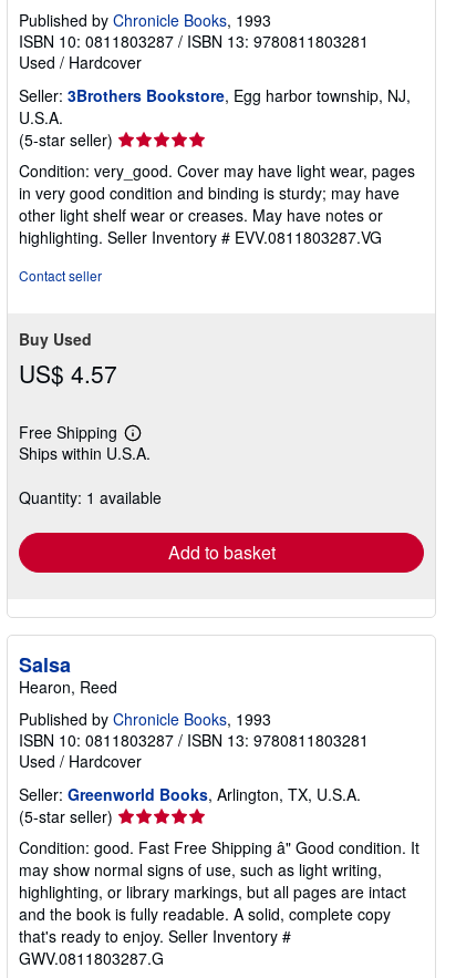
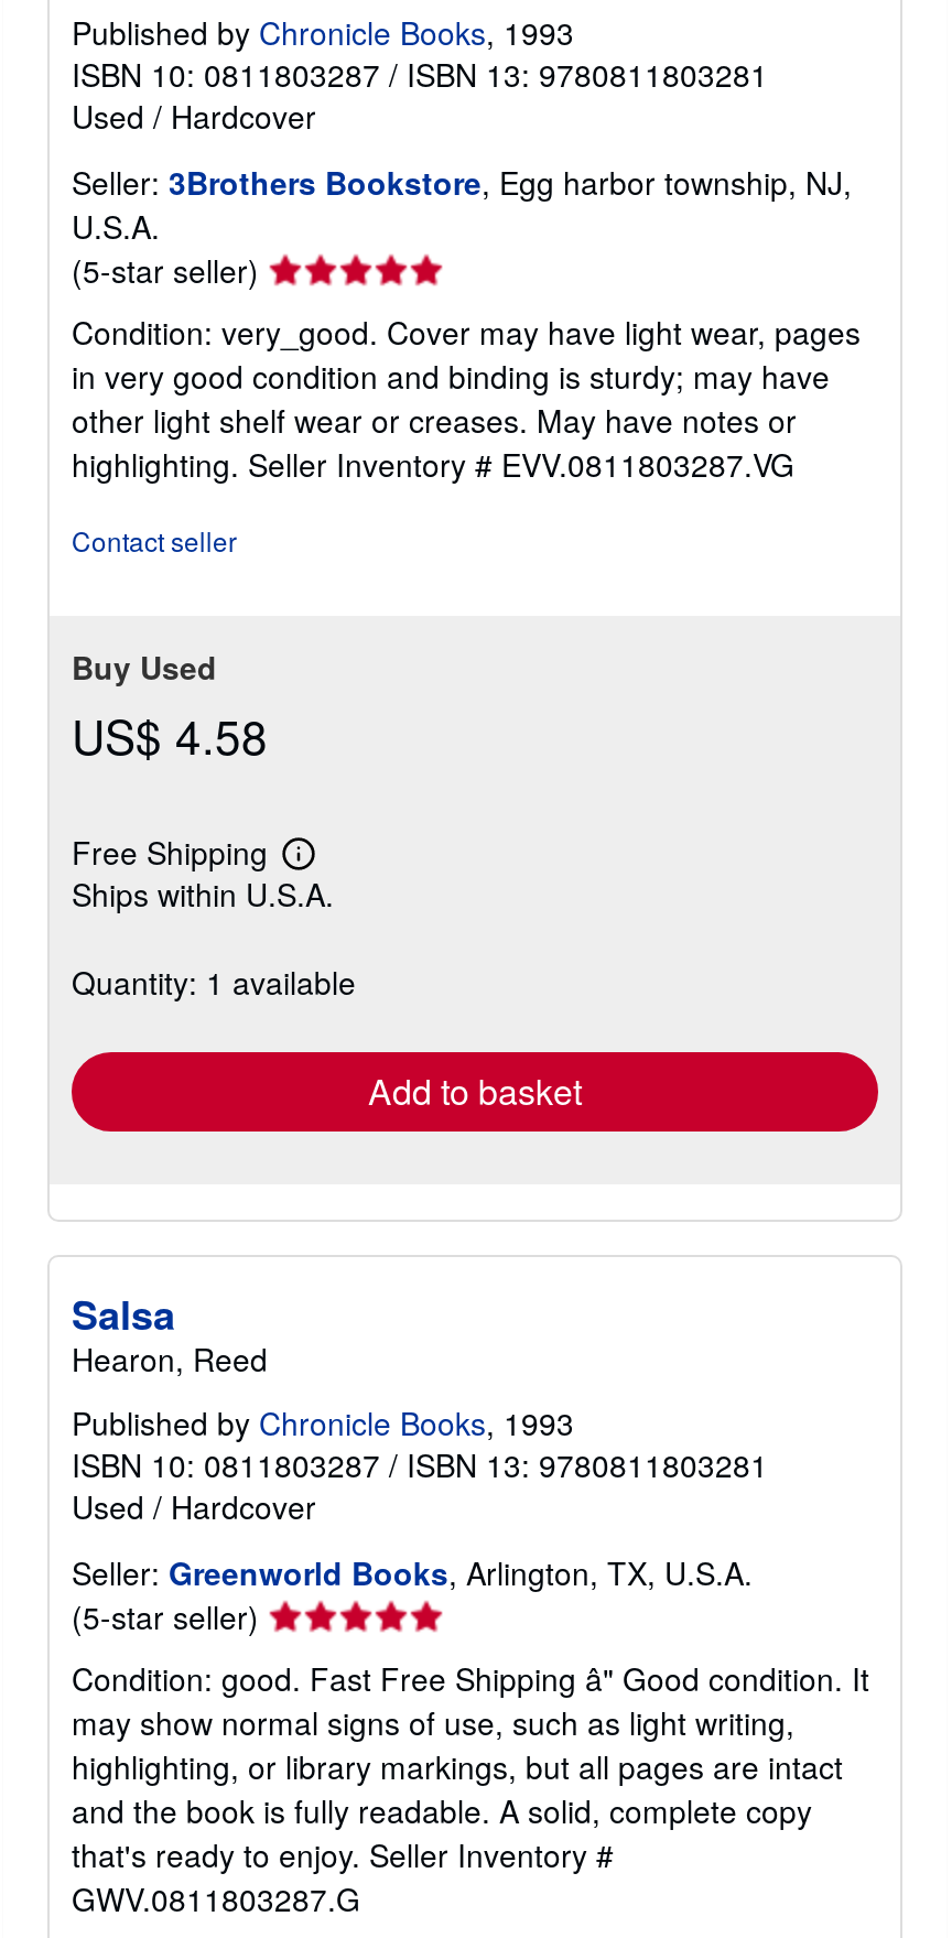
- US$ 4.57
+ US$ 4.58
